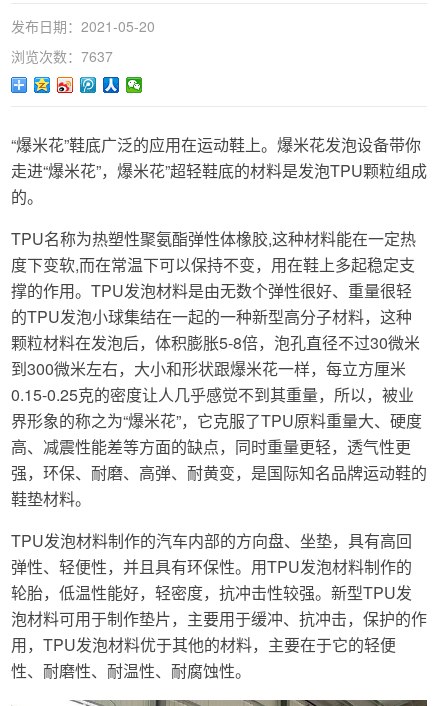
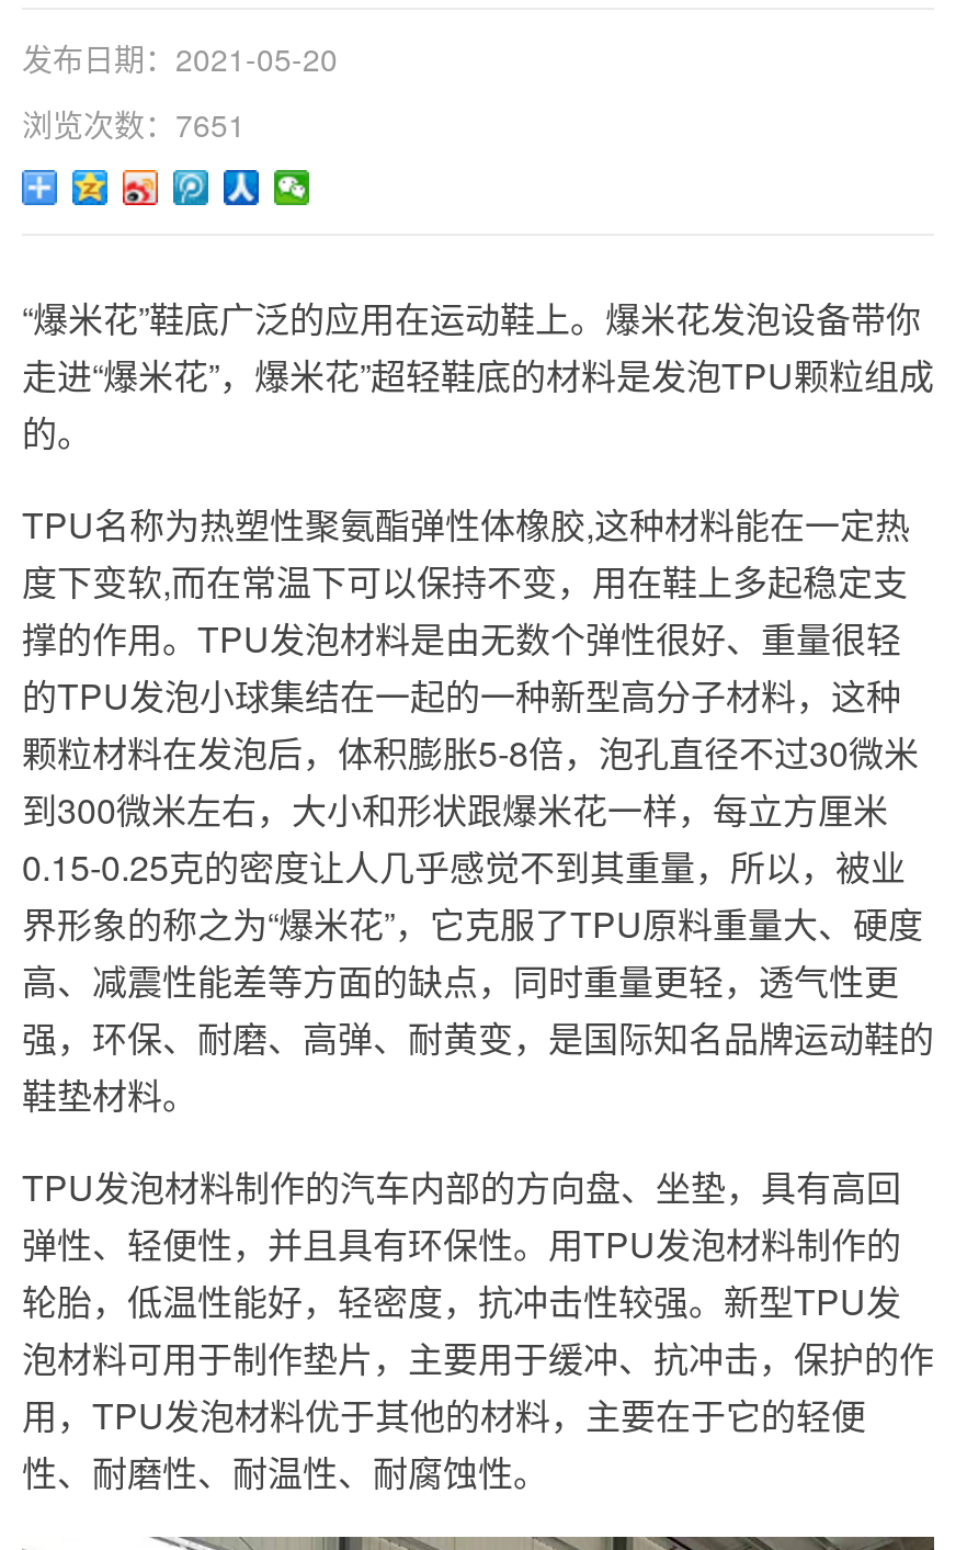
- 浏览次数：7637
+ 浏览次数：7651
